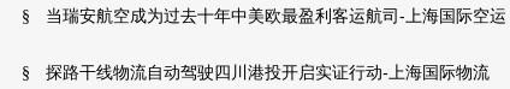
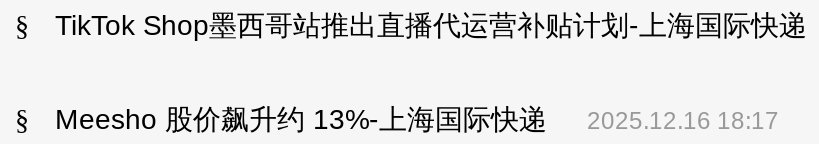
- 当瑞安航空成为过去十年中美欧最盈利客运航司-上海国际空运
+ TikTok Shop墨西哥站推出直播代运营补贴计划-上海国际快递

- 探路干线物流自动驾驶四川港投开启实证行动-上海国际物流
+ Meesho 股价飙升约 13%-上海国际快递
+ 2025.12.16 18:17
